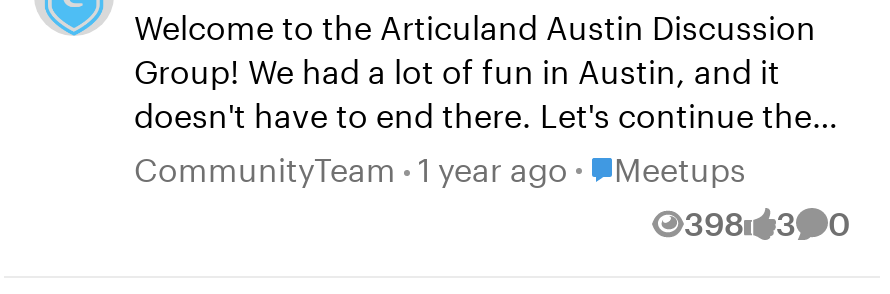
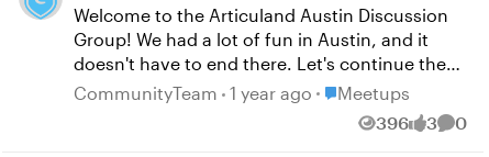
- 398
+ 396
